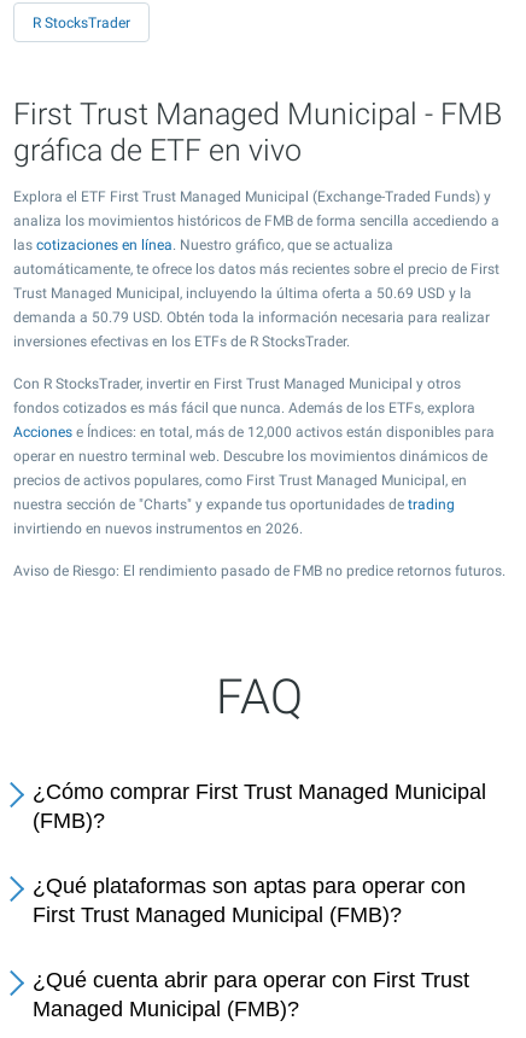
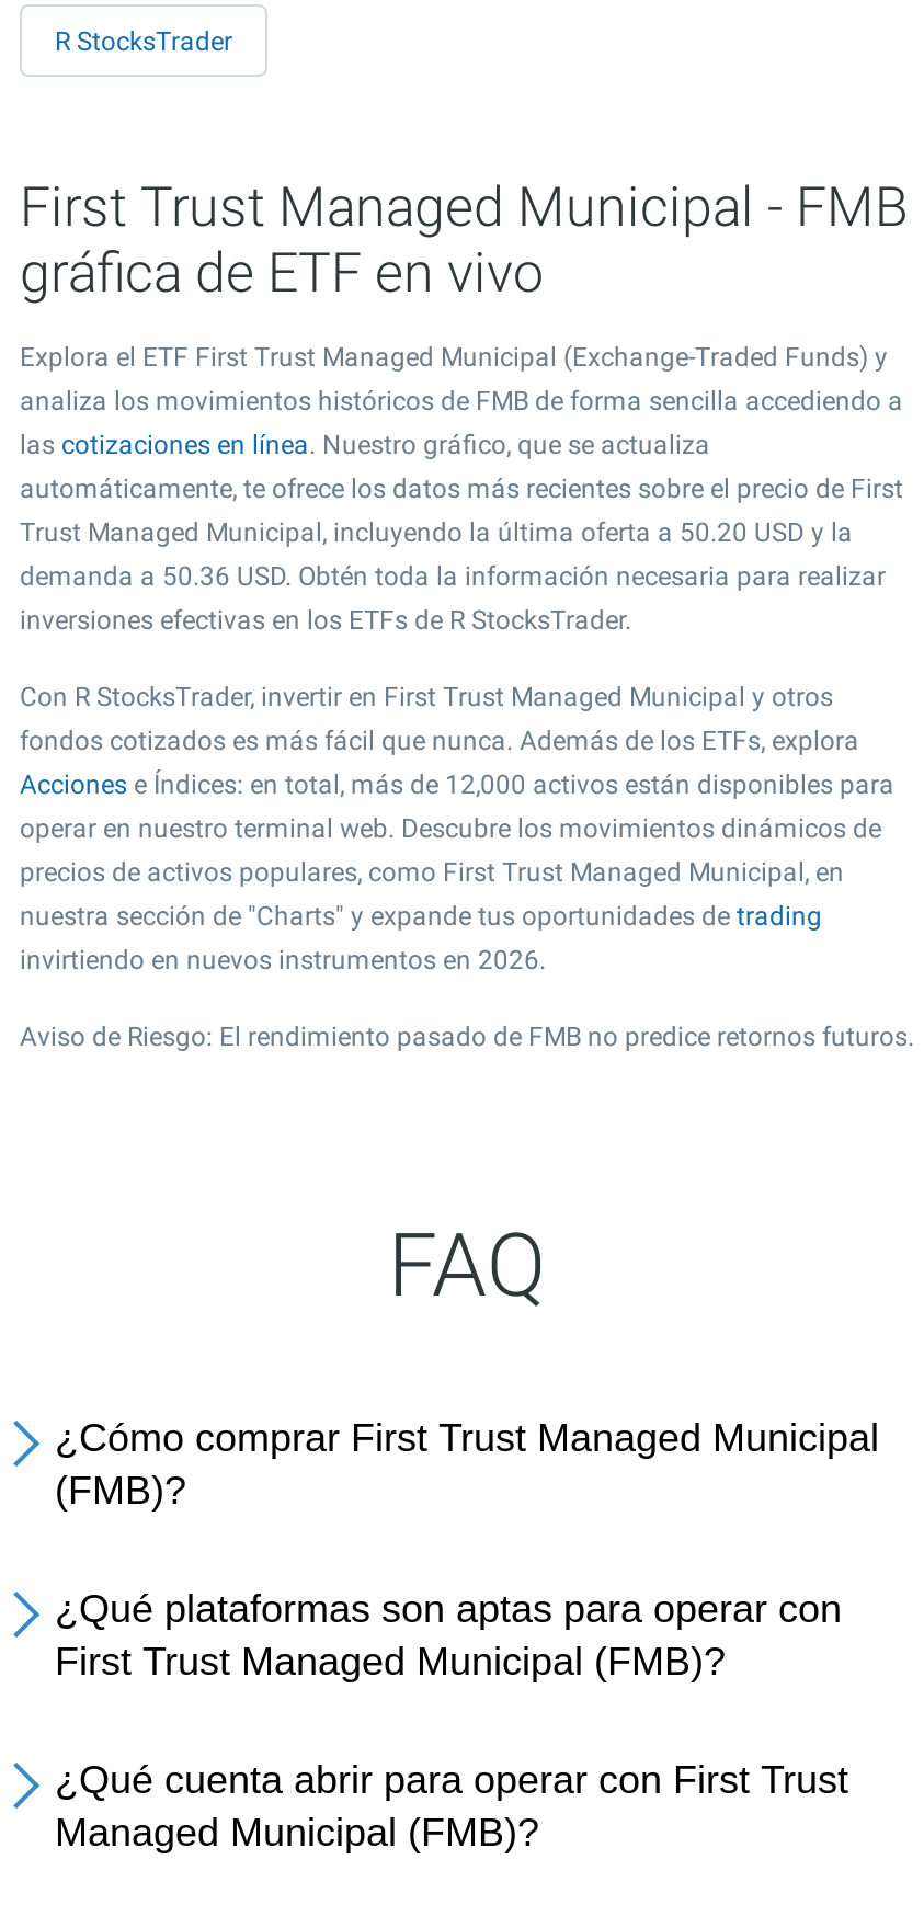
- Trust Managed Municipal, incluyendo la última oferta a 50.69 USD y la
+ Trust Managed Municipal, incluyendo la última oferta a 50.20 USD y la

- demanda a 50.79 USD. Obtén toda la información necesaria para realizar
+ demanda a 50.36 USD. Obtén toda la información necesaria para realizar
